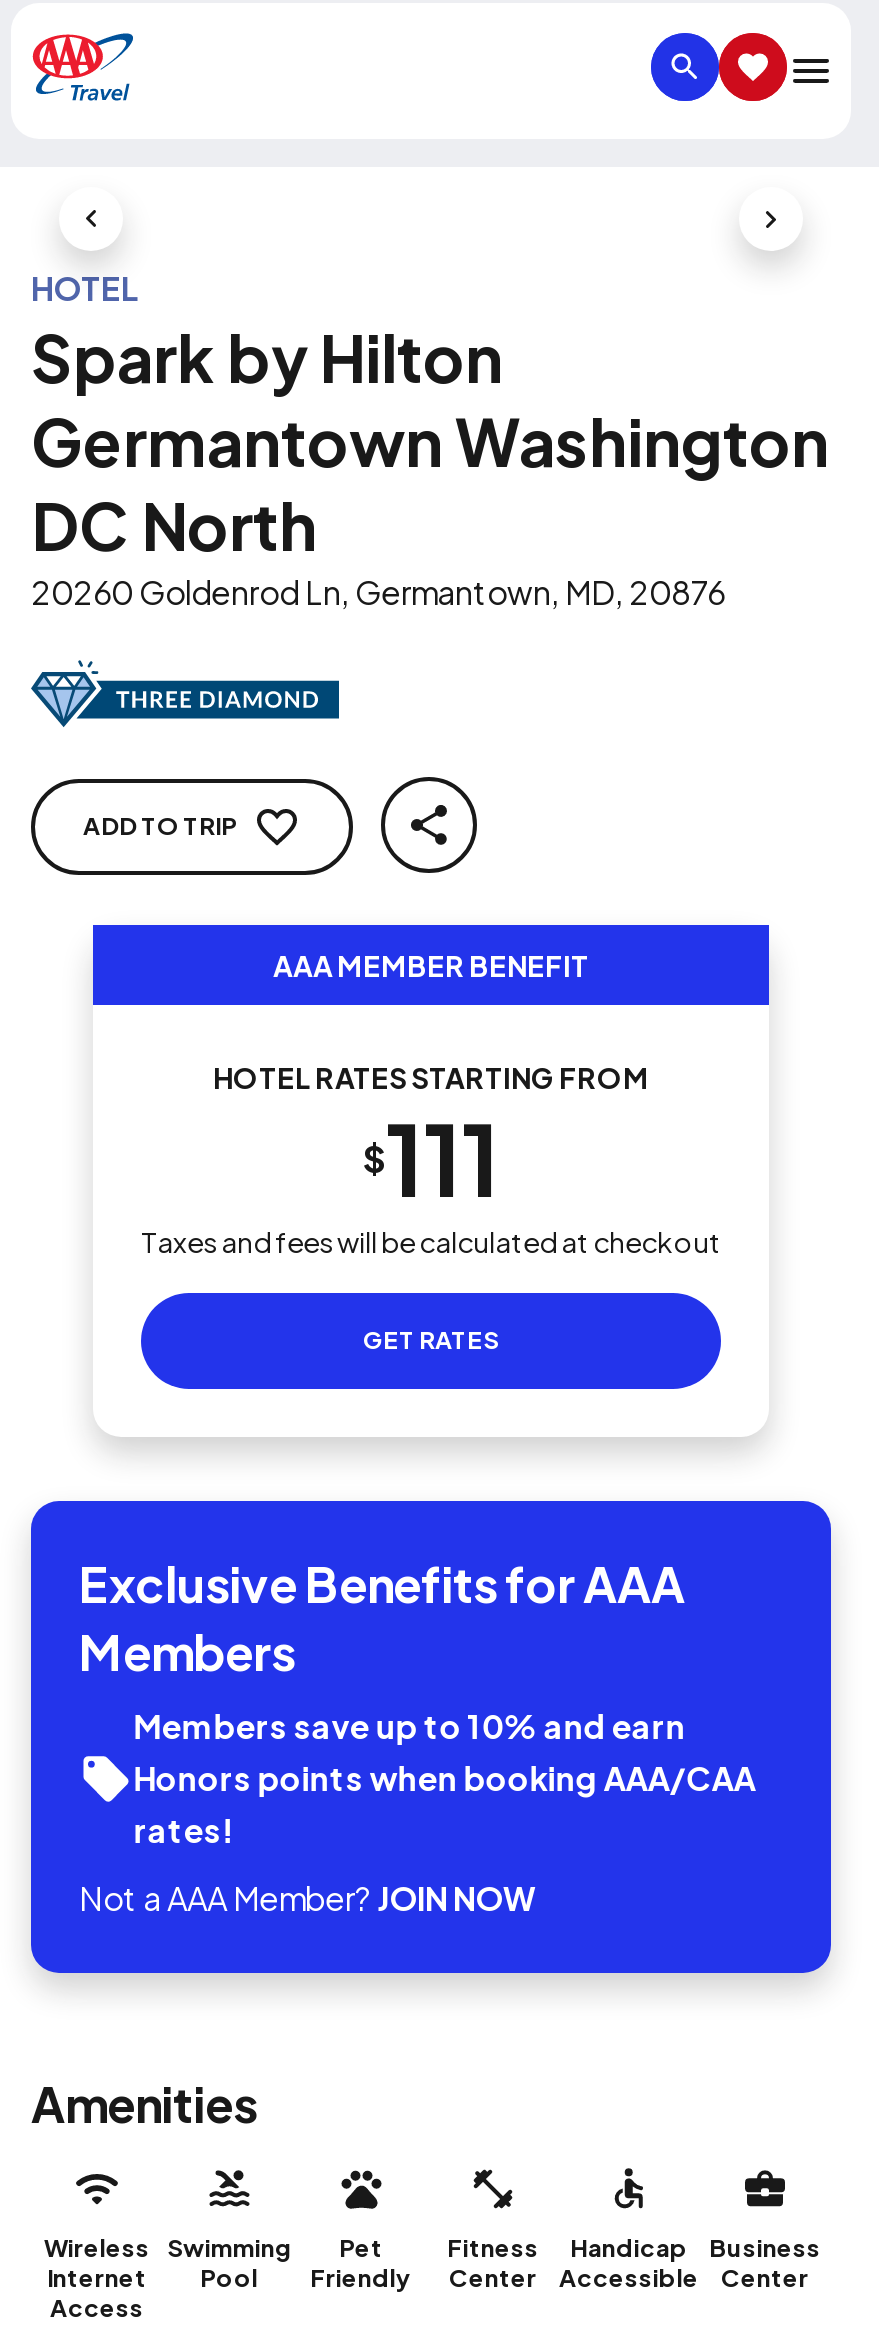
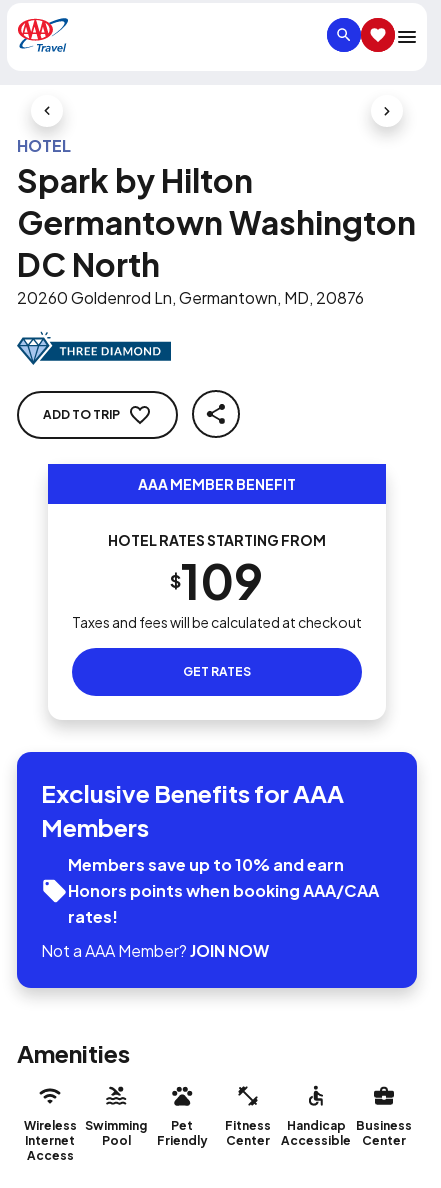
- $111
+ $109
